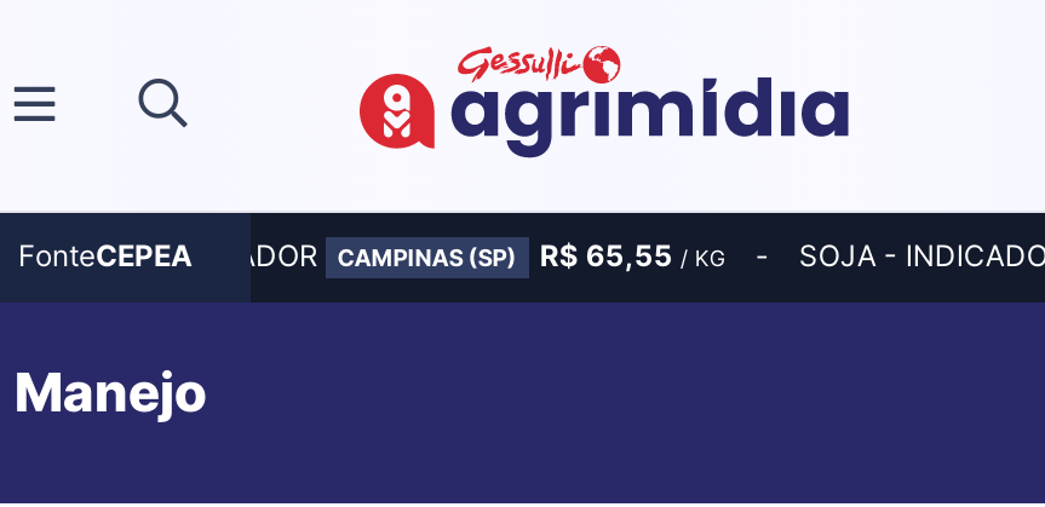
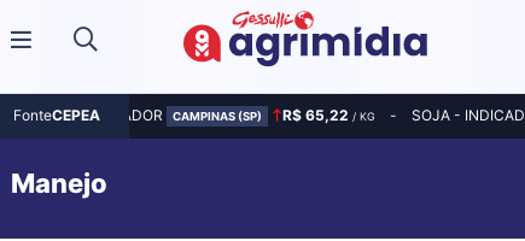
- R$ 65,55 / KG
+ R$ 65,22 / KG
